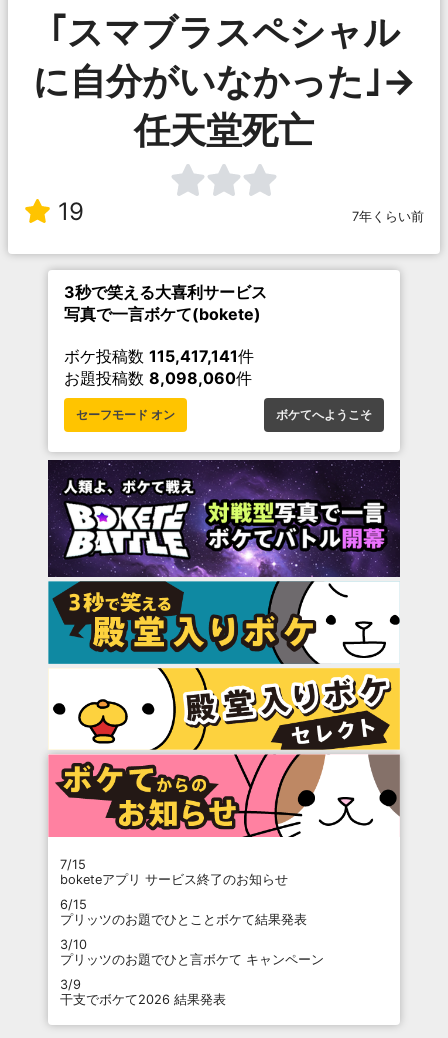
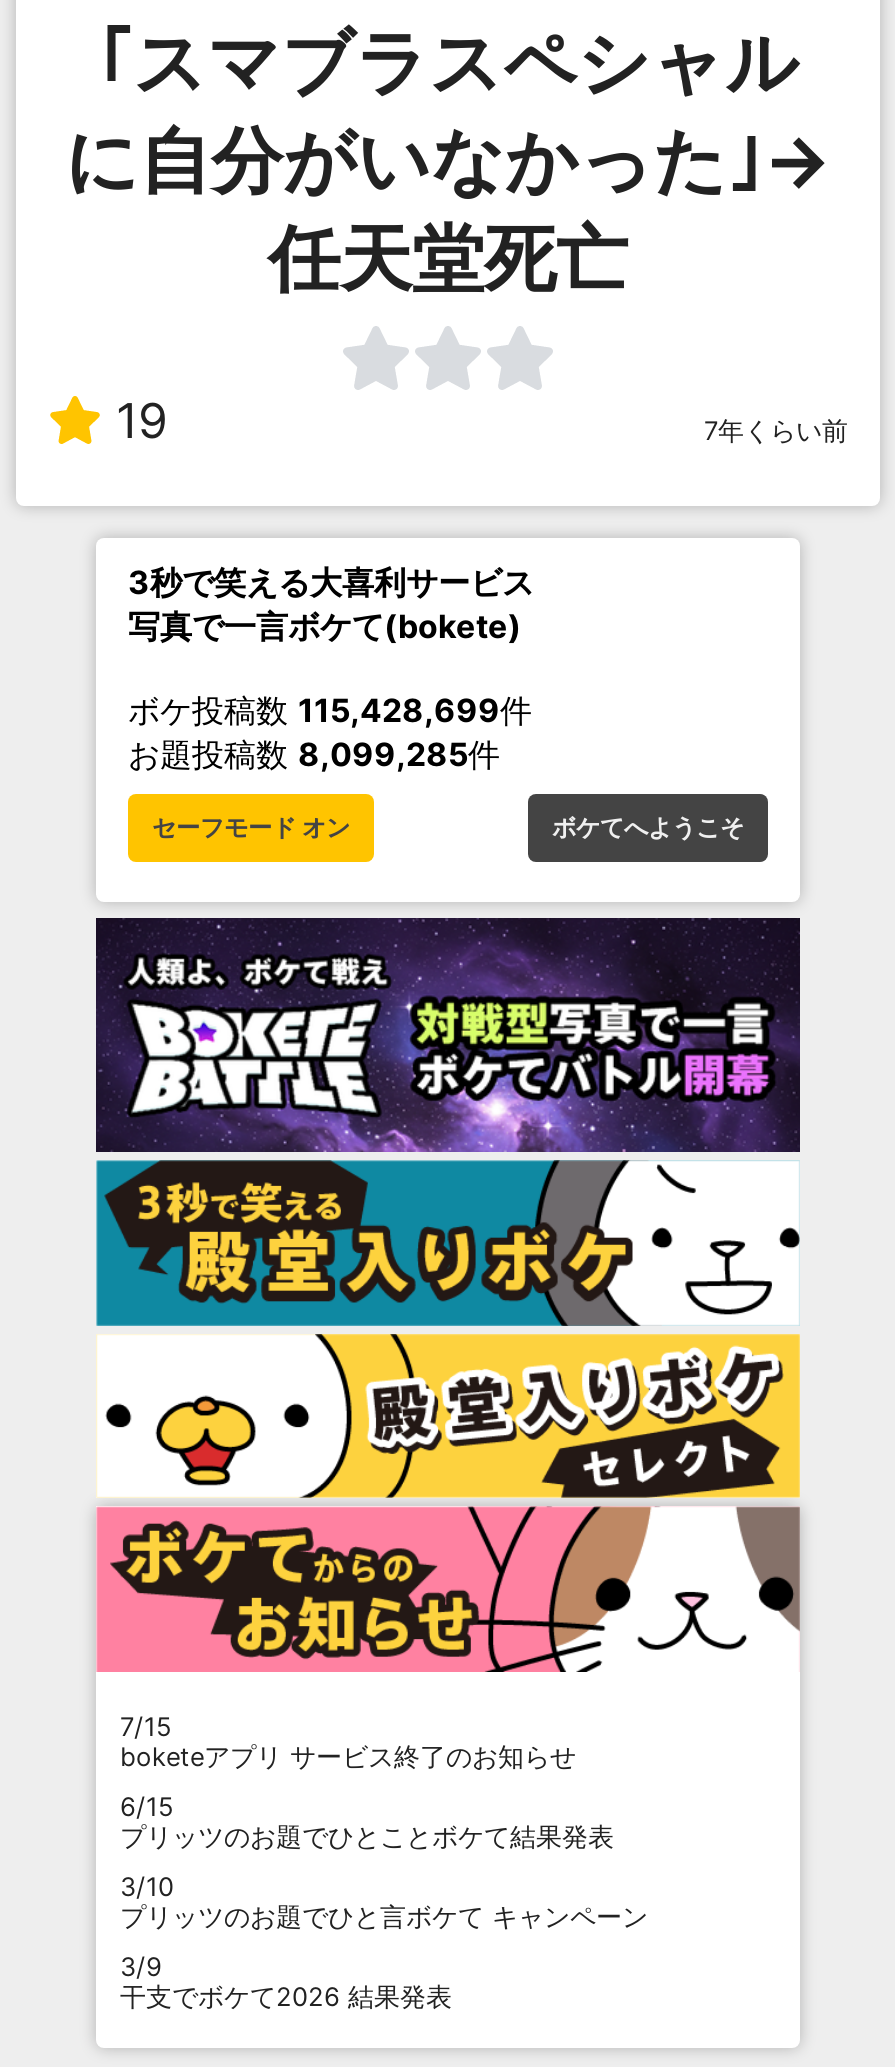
- ボケ投稿数115,417,141件
+ ボケ投稿数115,428,699件

- お題投稿数8,098,060件
+ お題投稿数8,099,285件
